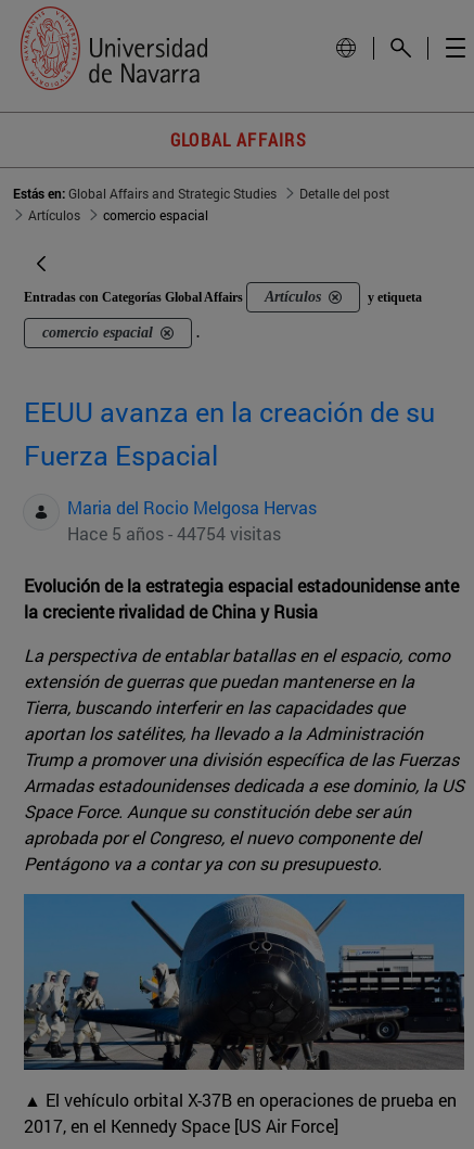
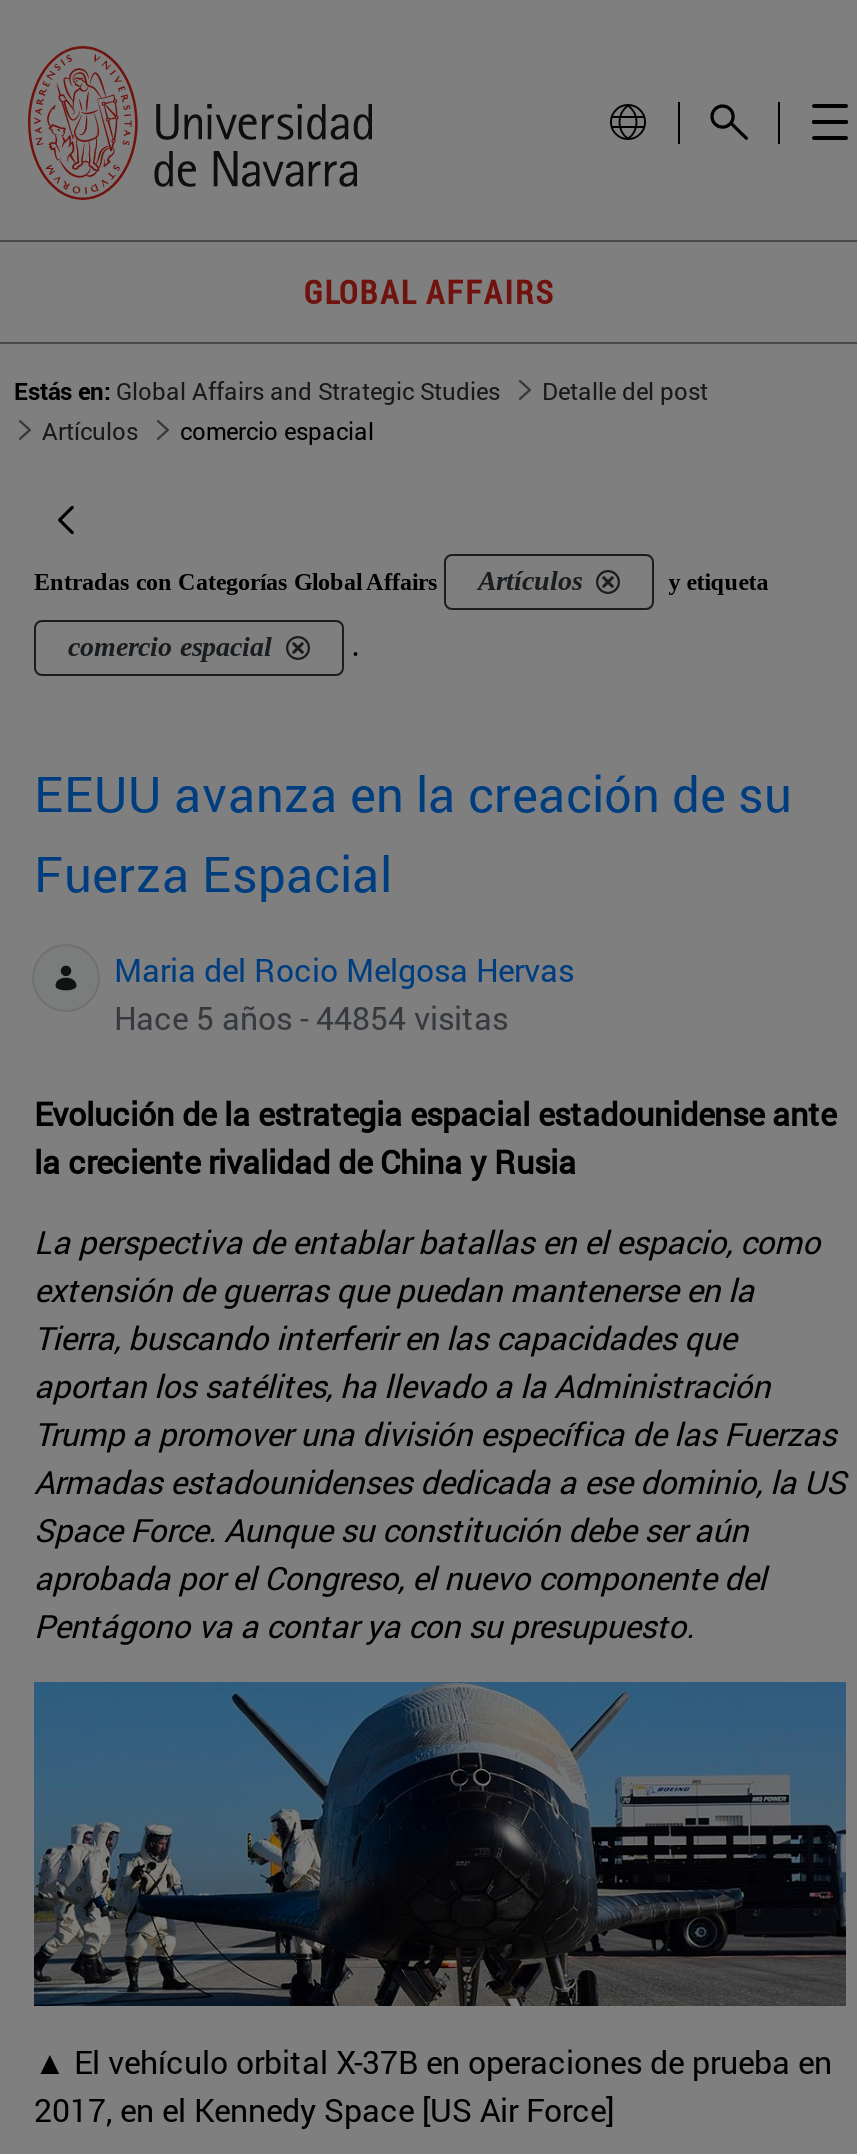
- Hace 5 años - 44754 visitas
+ Hace 5 años - 44854 visitas
